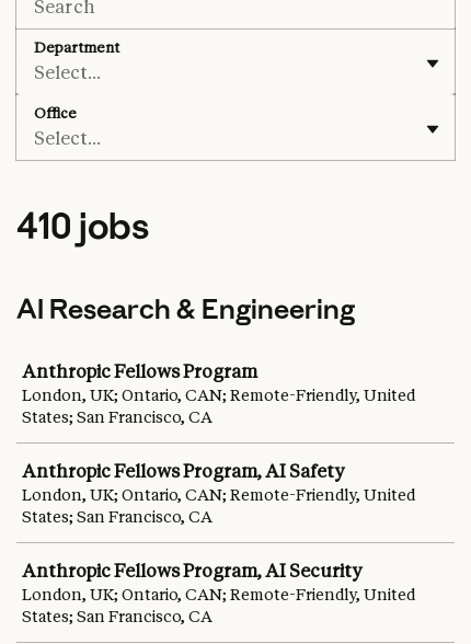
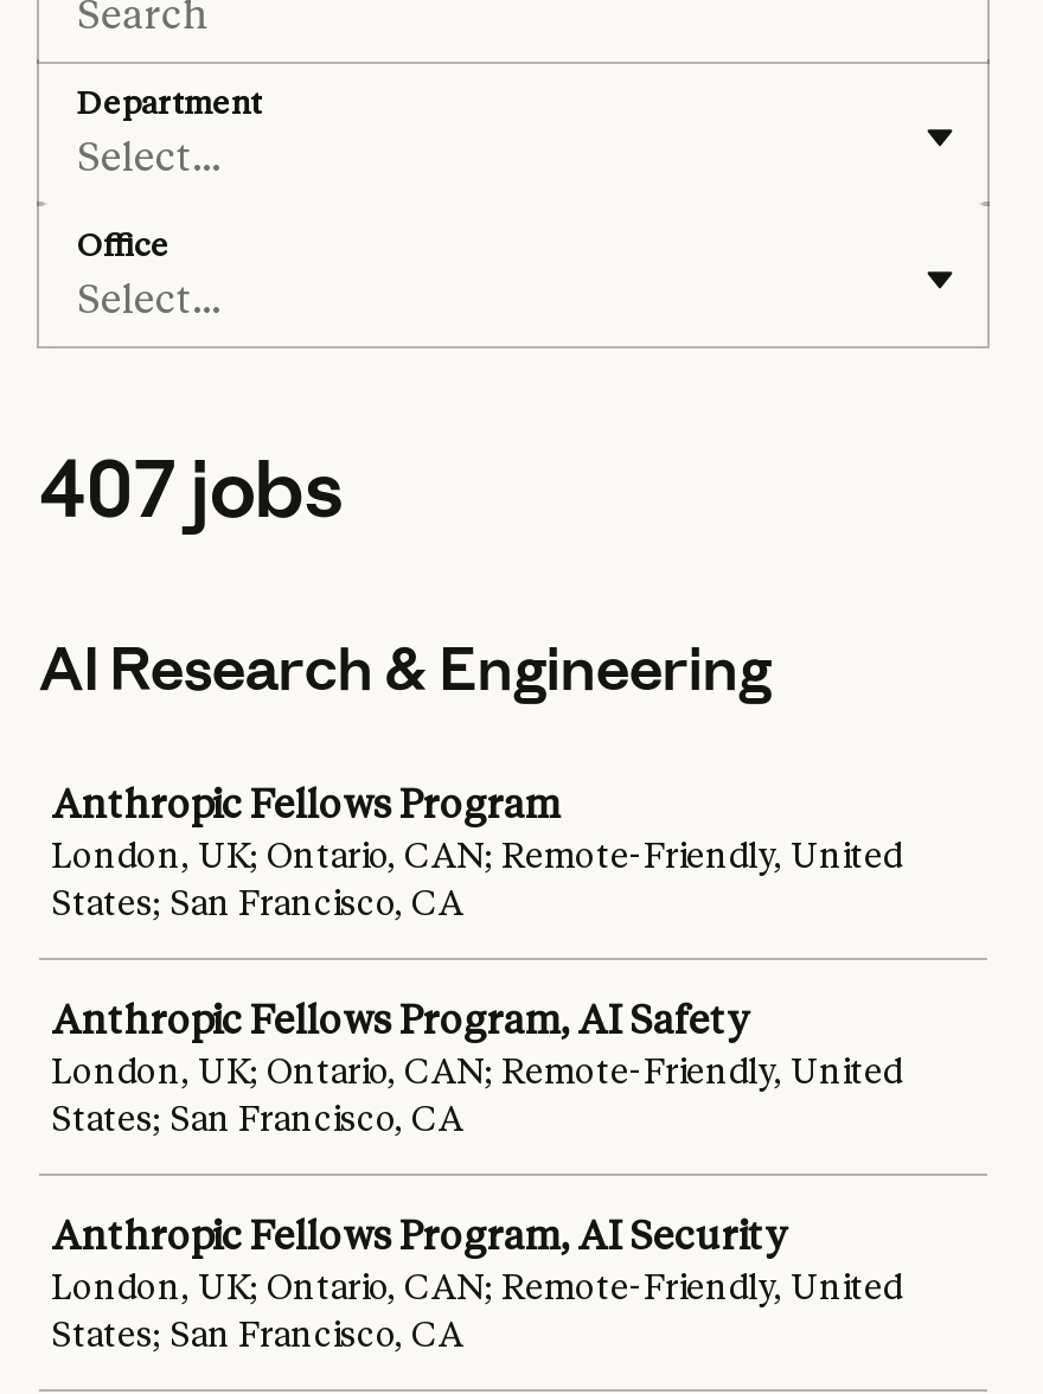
- 410 jobs
+ 407 jobs
